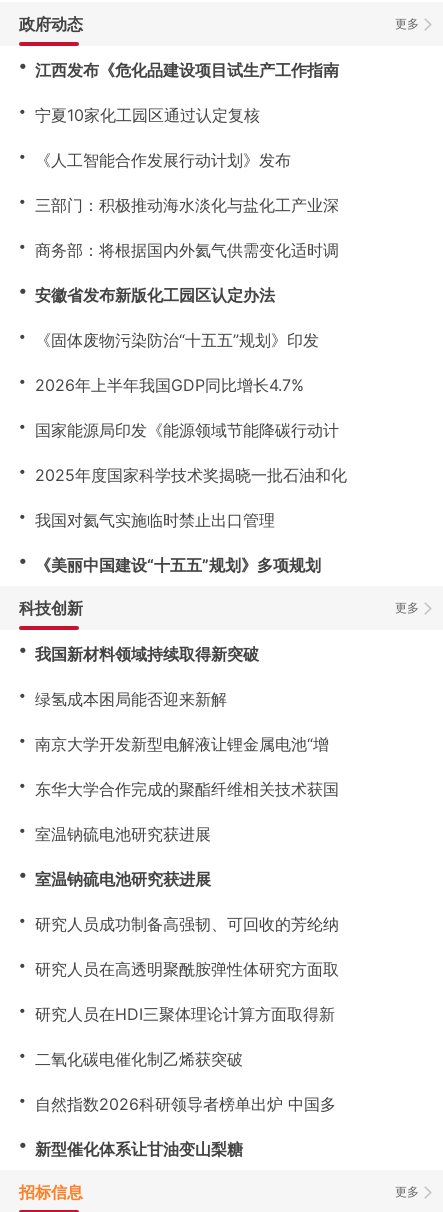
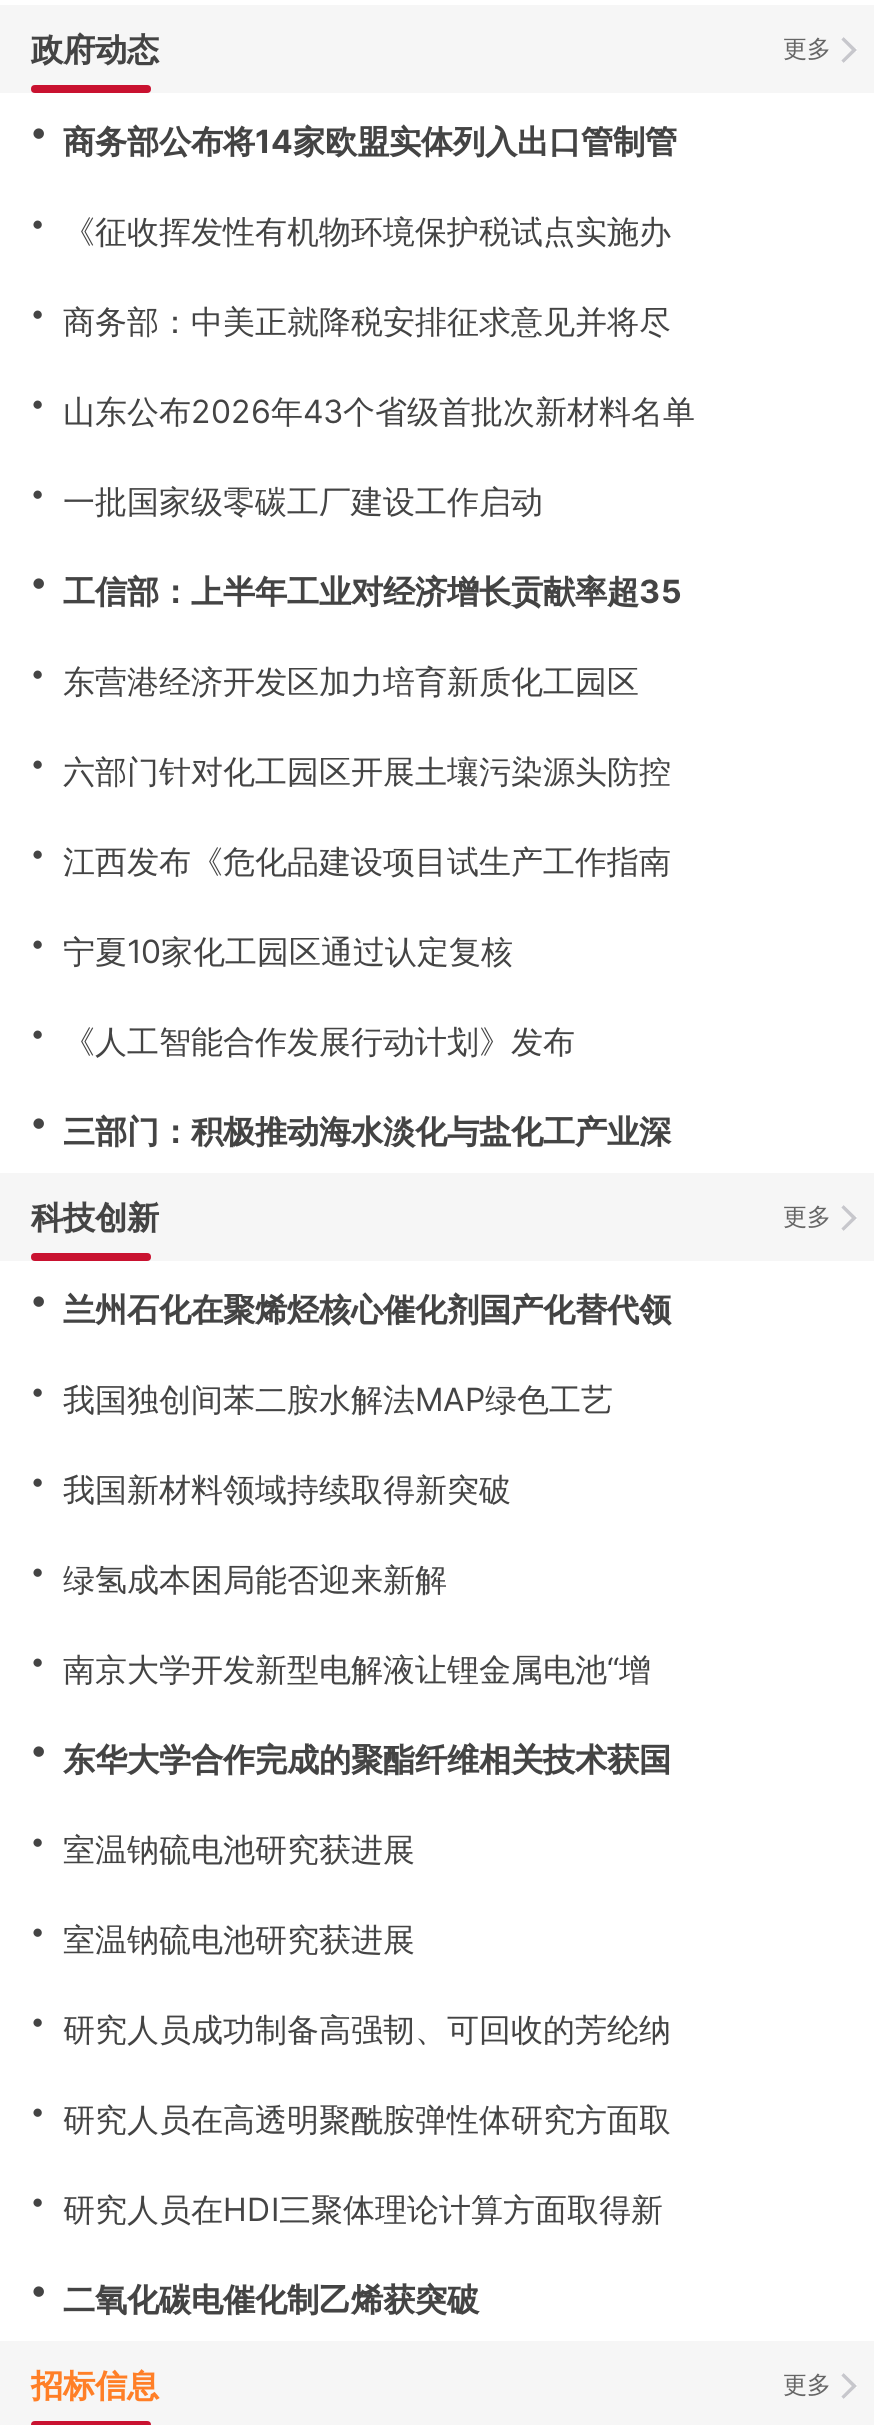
+ ・商务部公布将14家欧盟实体列入出口管制管
+ ・《征收挥发性有机物环境保护税试点实施办
+ ・商务部：中美正就降税安排征求意见并将尽
+ ・山东公布2026年43个省级首批次新材料名单
+ ・一批国家级零碳工厂建设工作启动
+ ・工信部：上半年工业对经济增长贡献率超35
+ ・东营港经济开发区加力培育新质化工园区
+ ・六部门针对化工园区开展土壤污染源头防控

moved down: ・江西发布《危化品建设项目试生产工作指南 | ・宁夏10家化工园区通过认定复核 | ・《人工智能合作发展行动计划》发布 | ・三部门：积极推动海水淡化与盐化工产业深

- ・商务部：将根据国内外氦气供需变化适时调
- ・安徽省发布新版化工园区认定办法
- ・《固体废物污染防治“十五五”规划》印发
- ・2026年上半年我国GDP同比增长4.7%
- ・国家能源局印发《能源领域节能降碳行动计
- ・2025年度国家科学技术奖揭晓一批石油和化
- ・我国对氦气实施临时禁止出口管理
- ・《美丽中国建设“十五五”规划》多项规划

+ ・兰州石化在聚烯烃核心催化剂国产化替代领
+ ・我国独创间苯二胺水解法MAP绿色工艺

moved down: ・我国新材料领域持续取得新突破 | ・绿氢成本困局能否迎来新解 | ・南京大学开发新型电解液让锂金属电池“增 | ... | ・研究人员在HDI三聚体理论计算方面取得新 | ・二氧化碳电催化制乙烯获突破

- ・自然指数2026科研领导者榜单出炉 中国多
- ・新型催化体系让甘油变山梨糖
